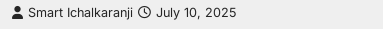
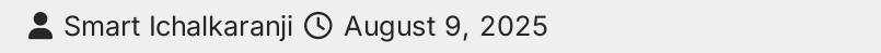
- Smart Ichalkaranji July 10, 2025
+ Smart Ichalkaranji August 9, 2025
